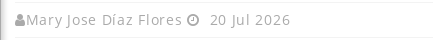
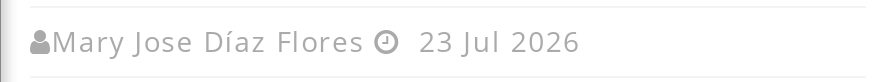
- Mary Jose Díaz Flores 20 Jul 2026
+ Mary Jose Díaz Flores 23 Jul 2026
